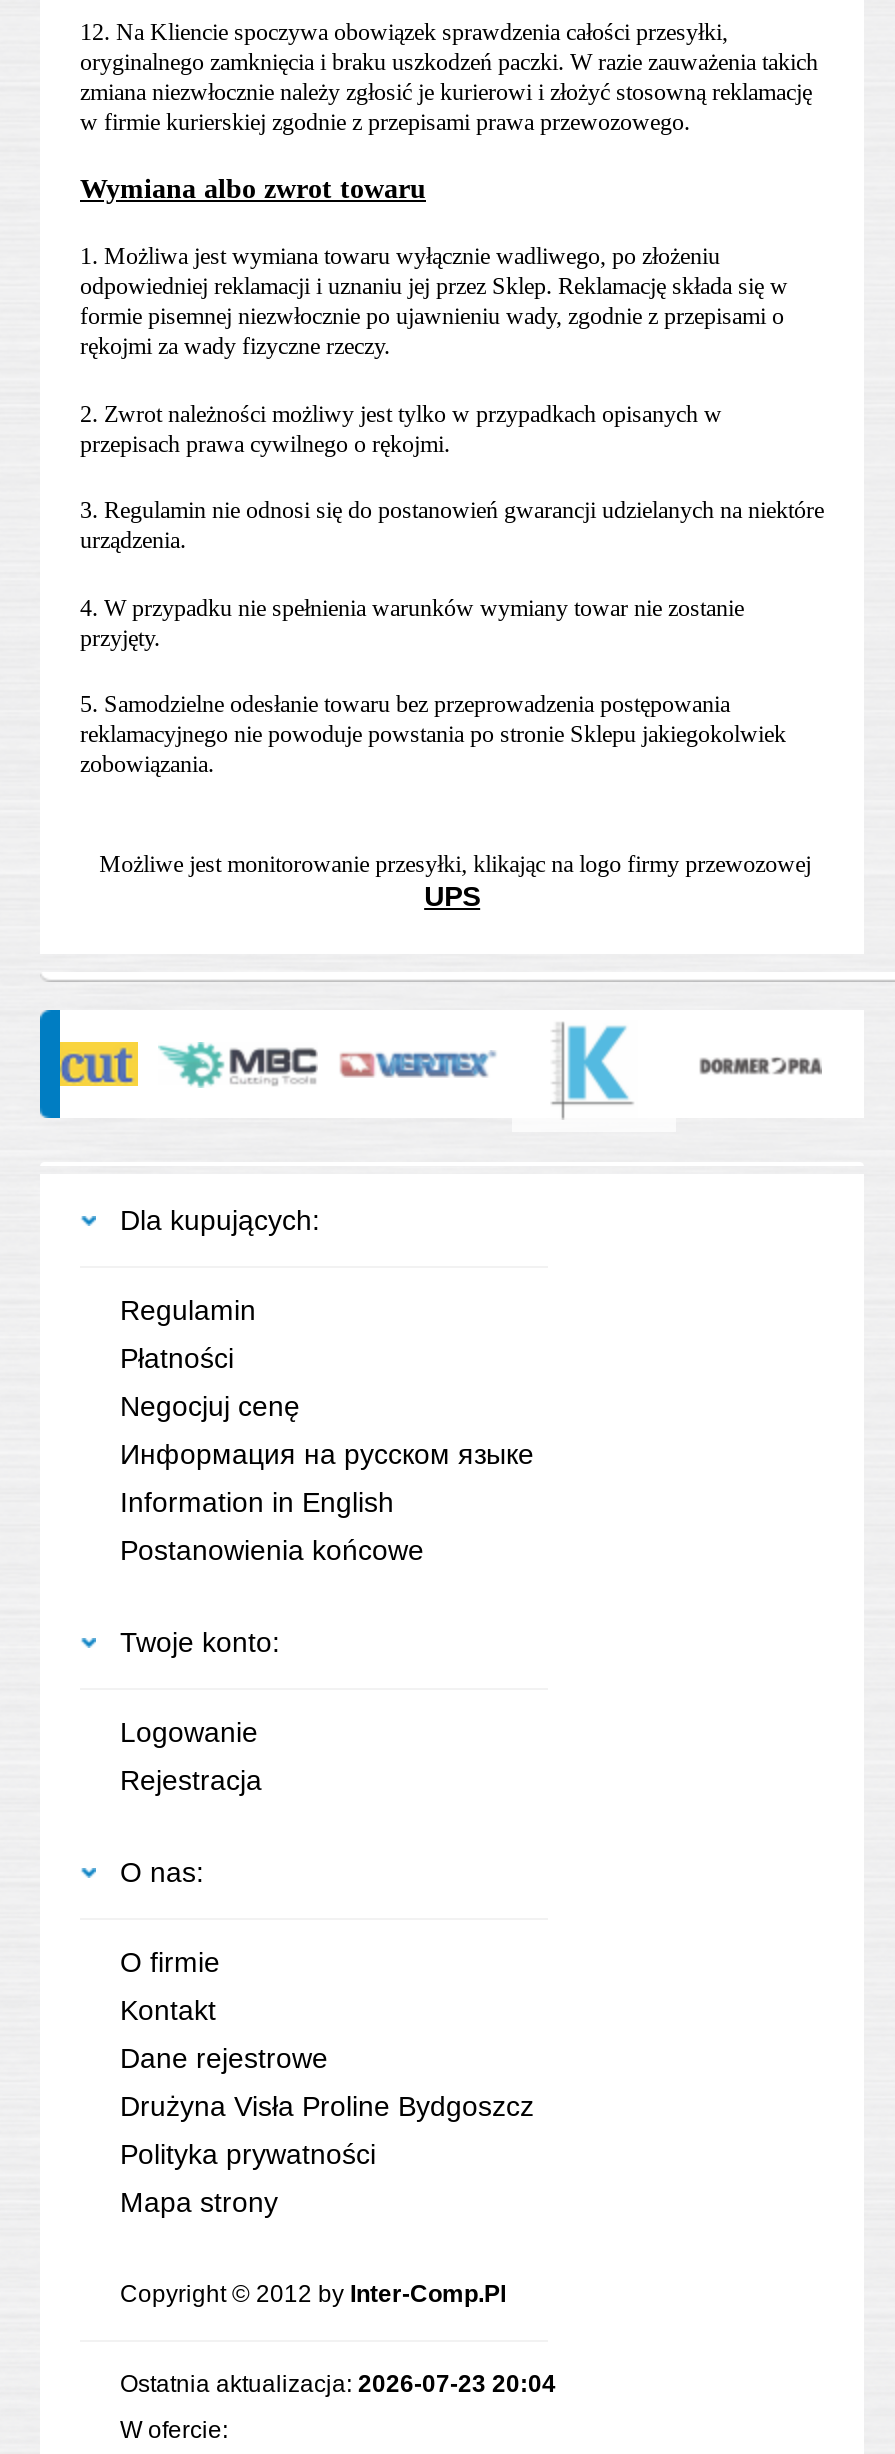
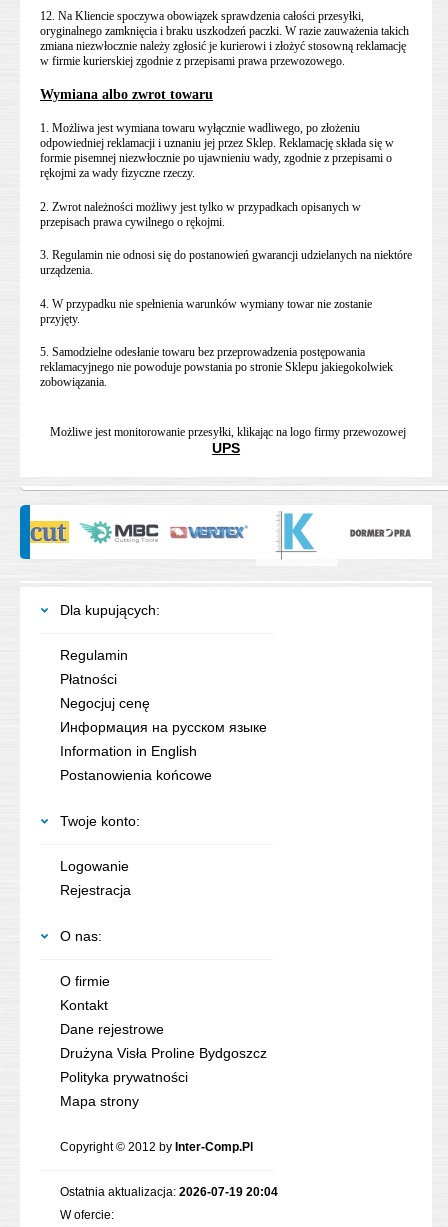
- Ostatnia aktualizacja: 2026-07-23 20:04
+ Ostatnia aktualizacja: 2026-07-19 20:04
